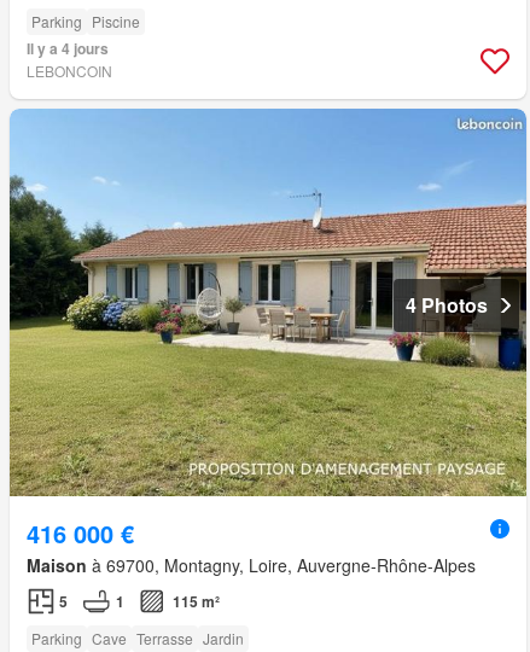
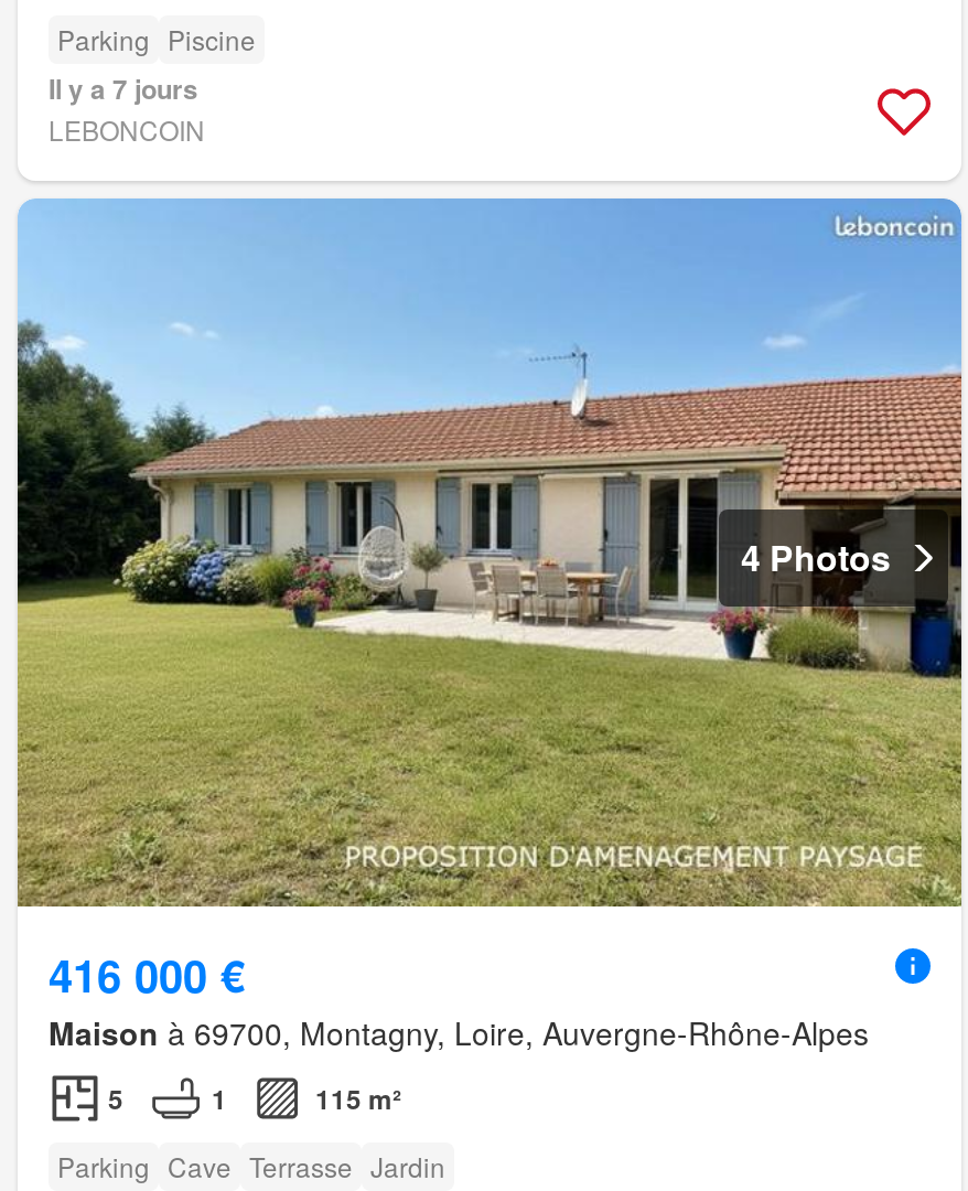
- Il y a 4 jours
+ Il y a 7 jours
